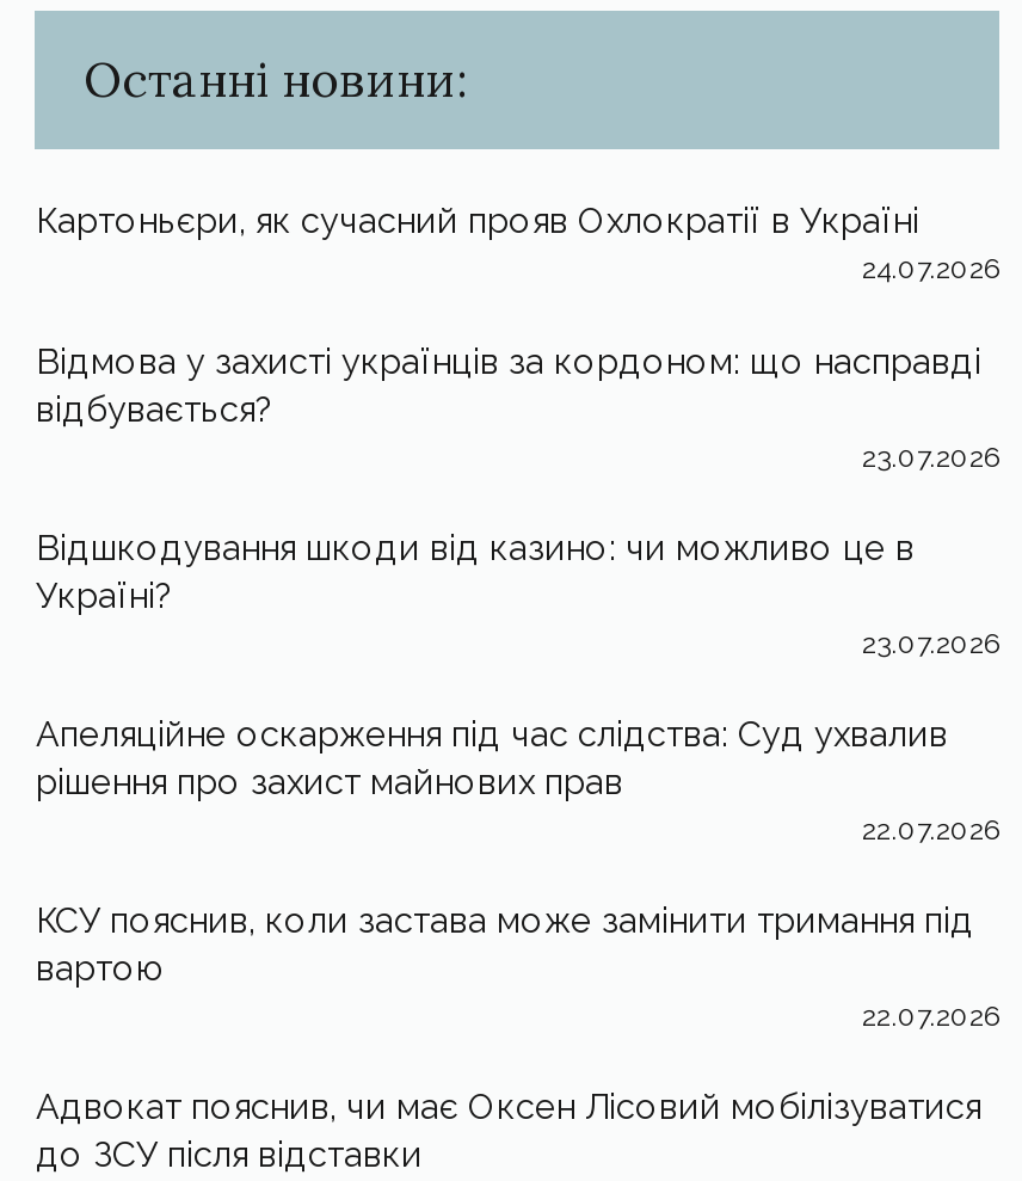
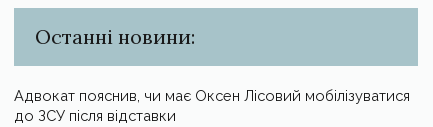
- Картоньєри, як сучасний прояв Охлократії в Україні
- 24.07.2026
- Відмова у захисті українців за кордоном: що насправді
- відбувається?
- 23.07.2026
- Відшкодування шкоди від казино: чи можливо це в
- Україні?
- 23.07.2026
- Апеляційне оскарження під час слідства: Суд ухвалив
- рішення про захист майнових прав
- 22.07.2026
- КСУ пояснив, коли застава може замінити тримання під
- вартою
- 22.07.2026
